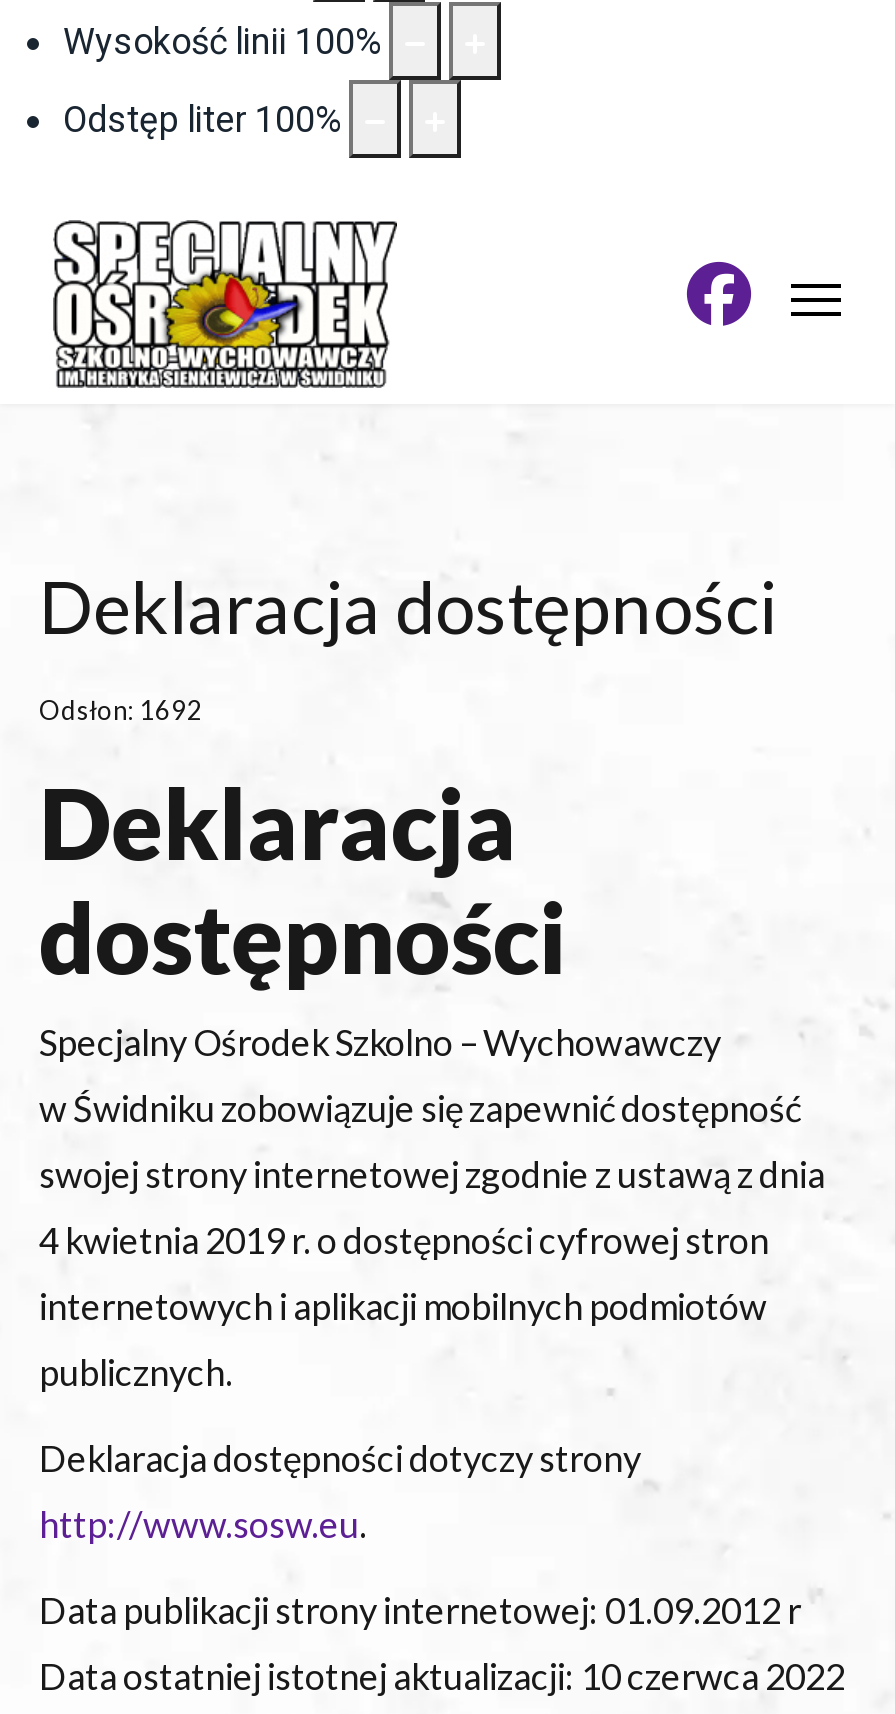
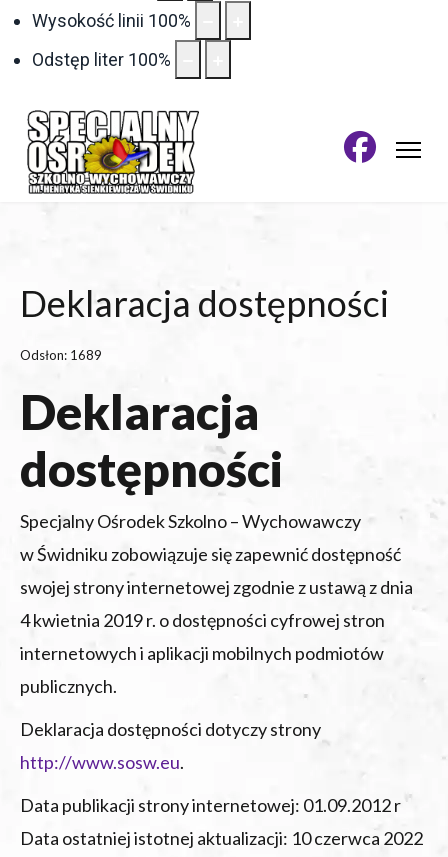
- Odsłon: 1692
+ Odsłon: 1689
